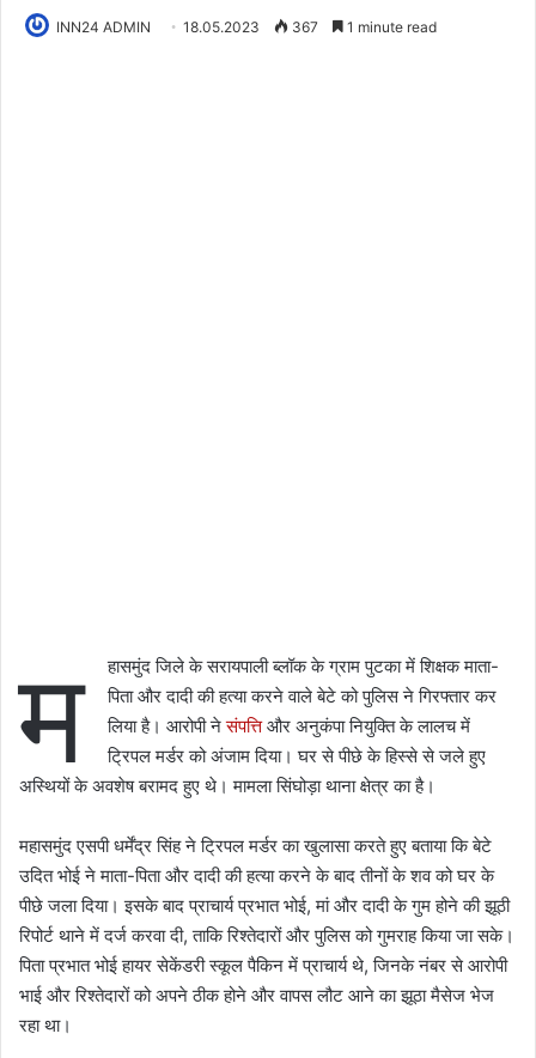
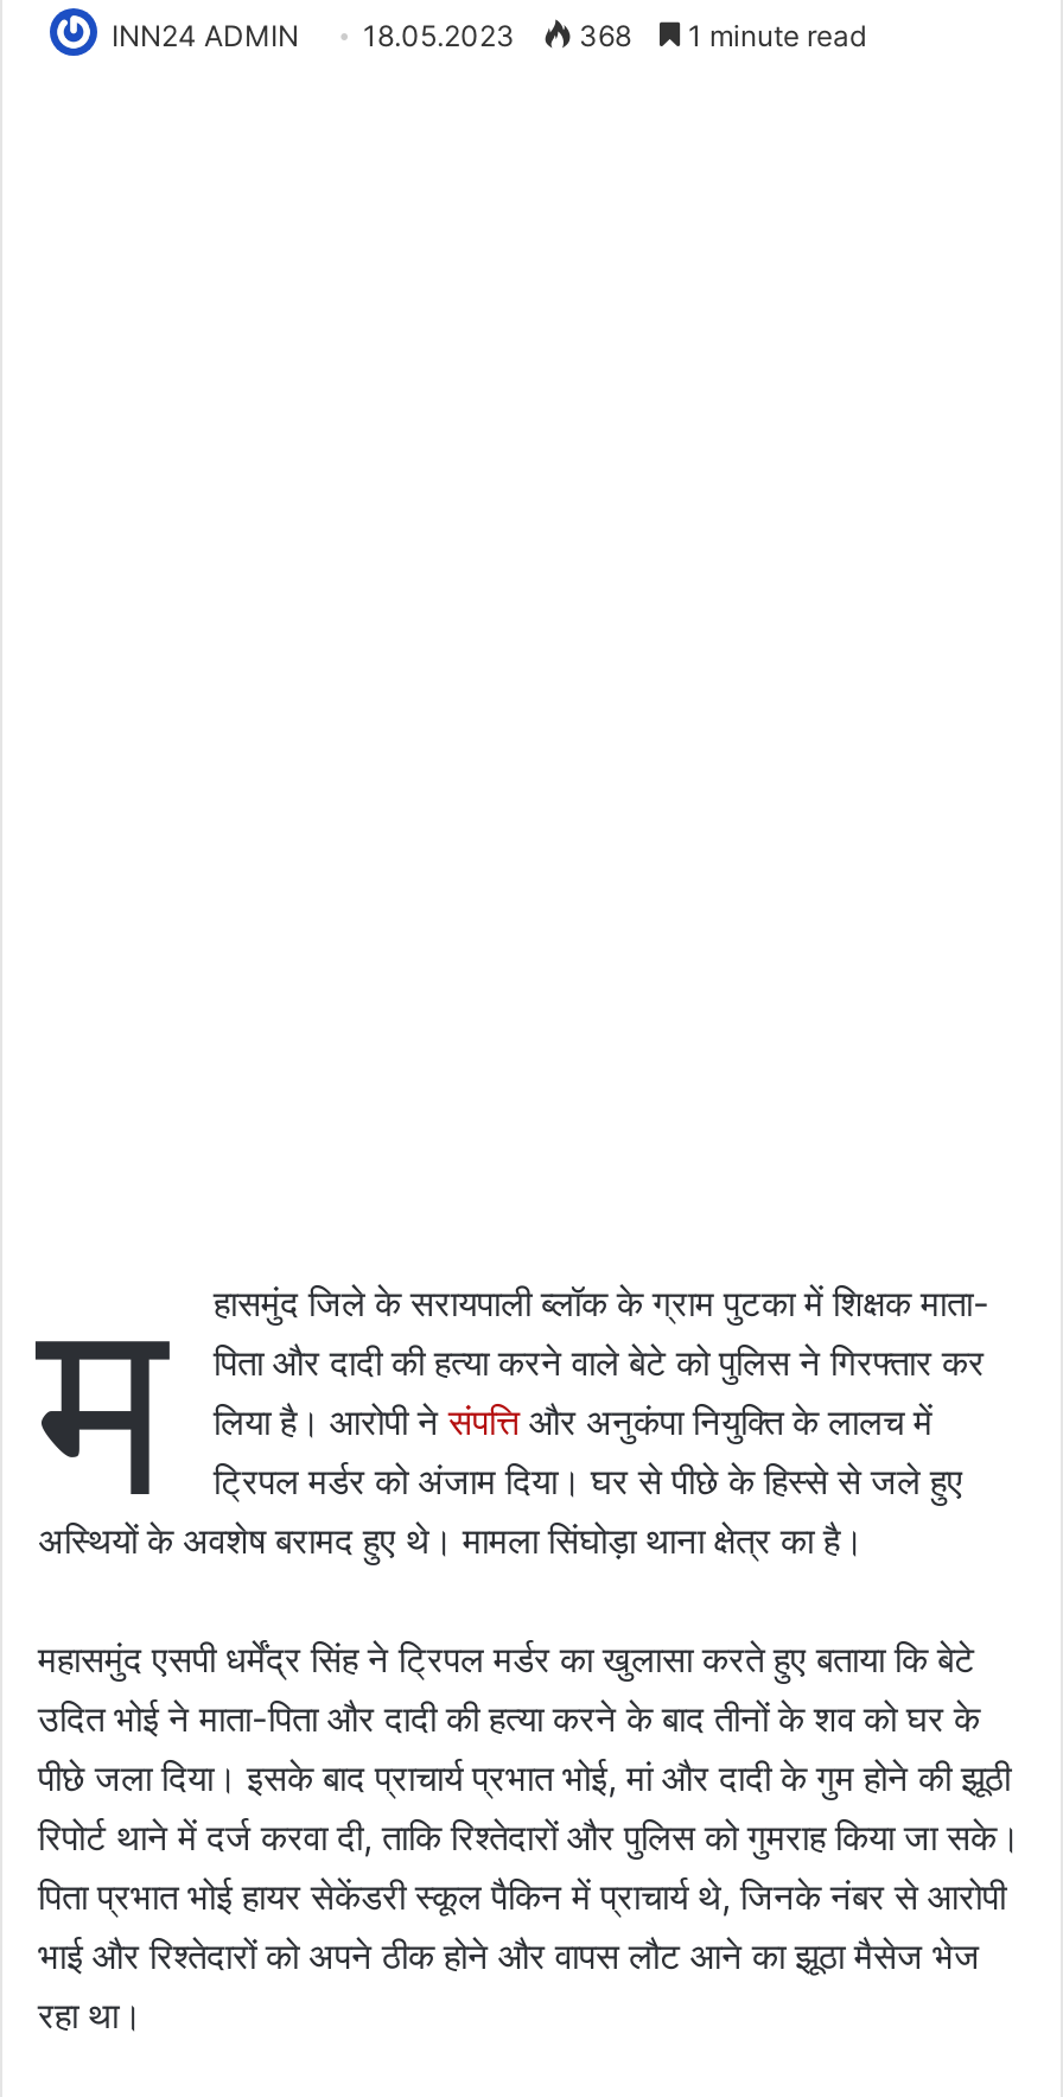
- INN24 ADMIN 18.05.2023 367 1 minute read
+ INN24 ADMIN 18.05.2023 368 1 minute read
